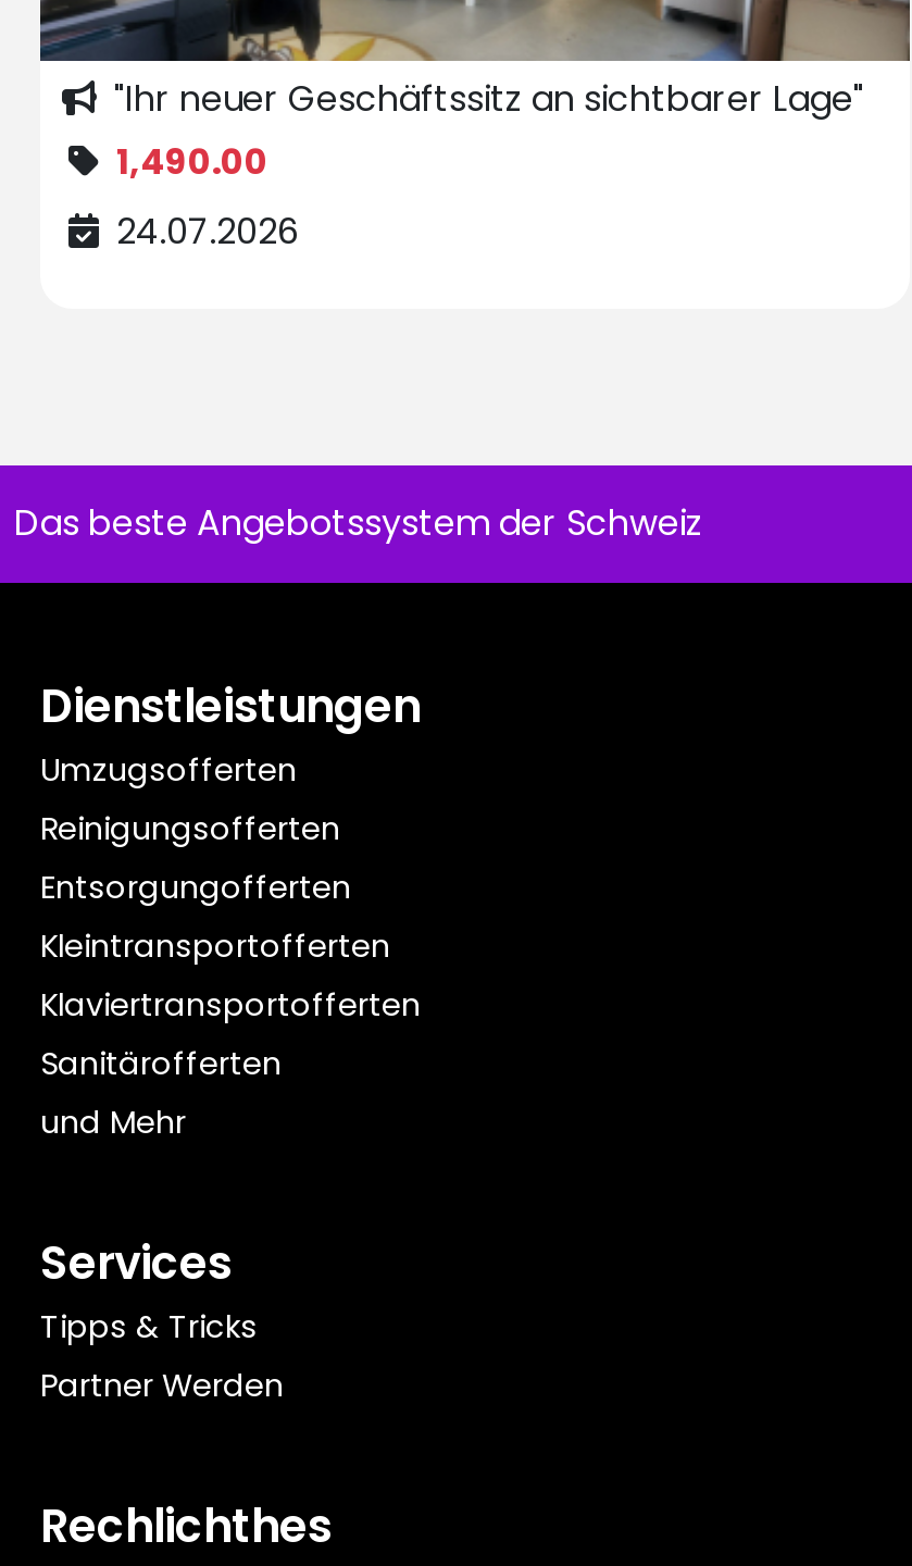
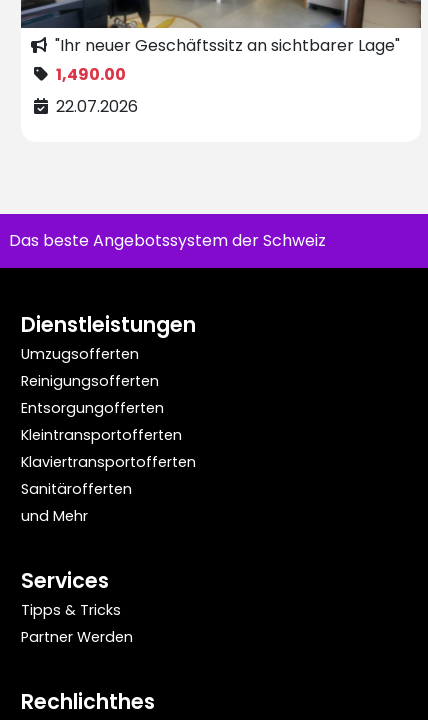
- 24.07.2026
+ 22.07.2026
